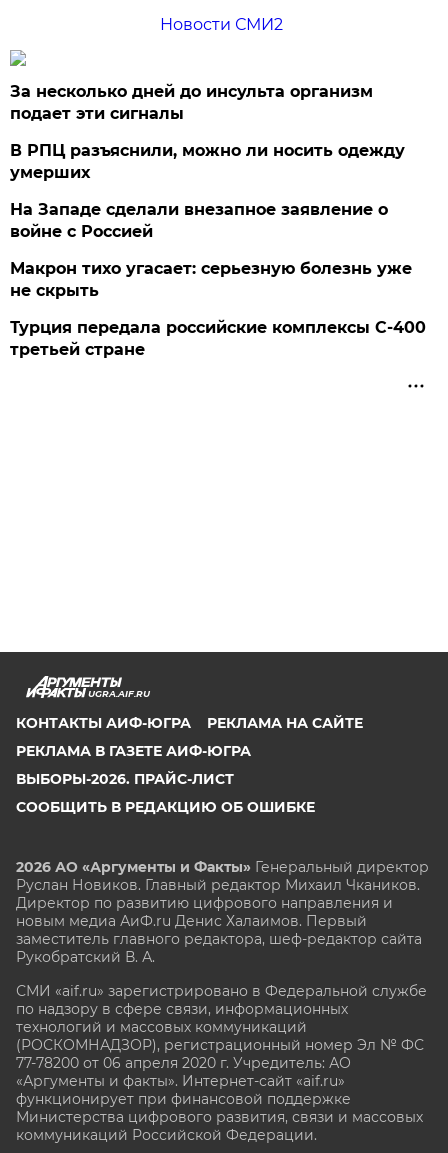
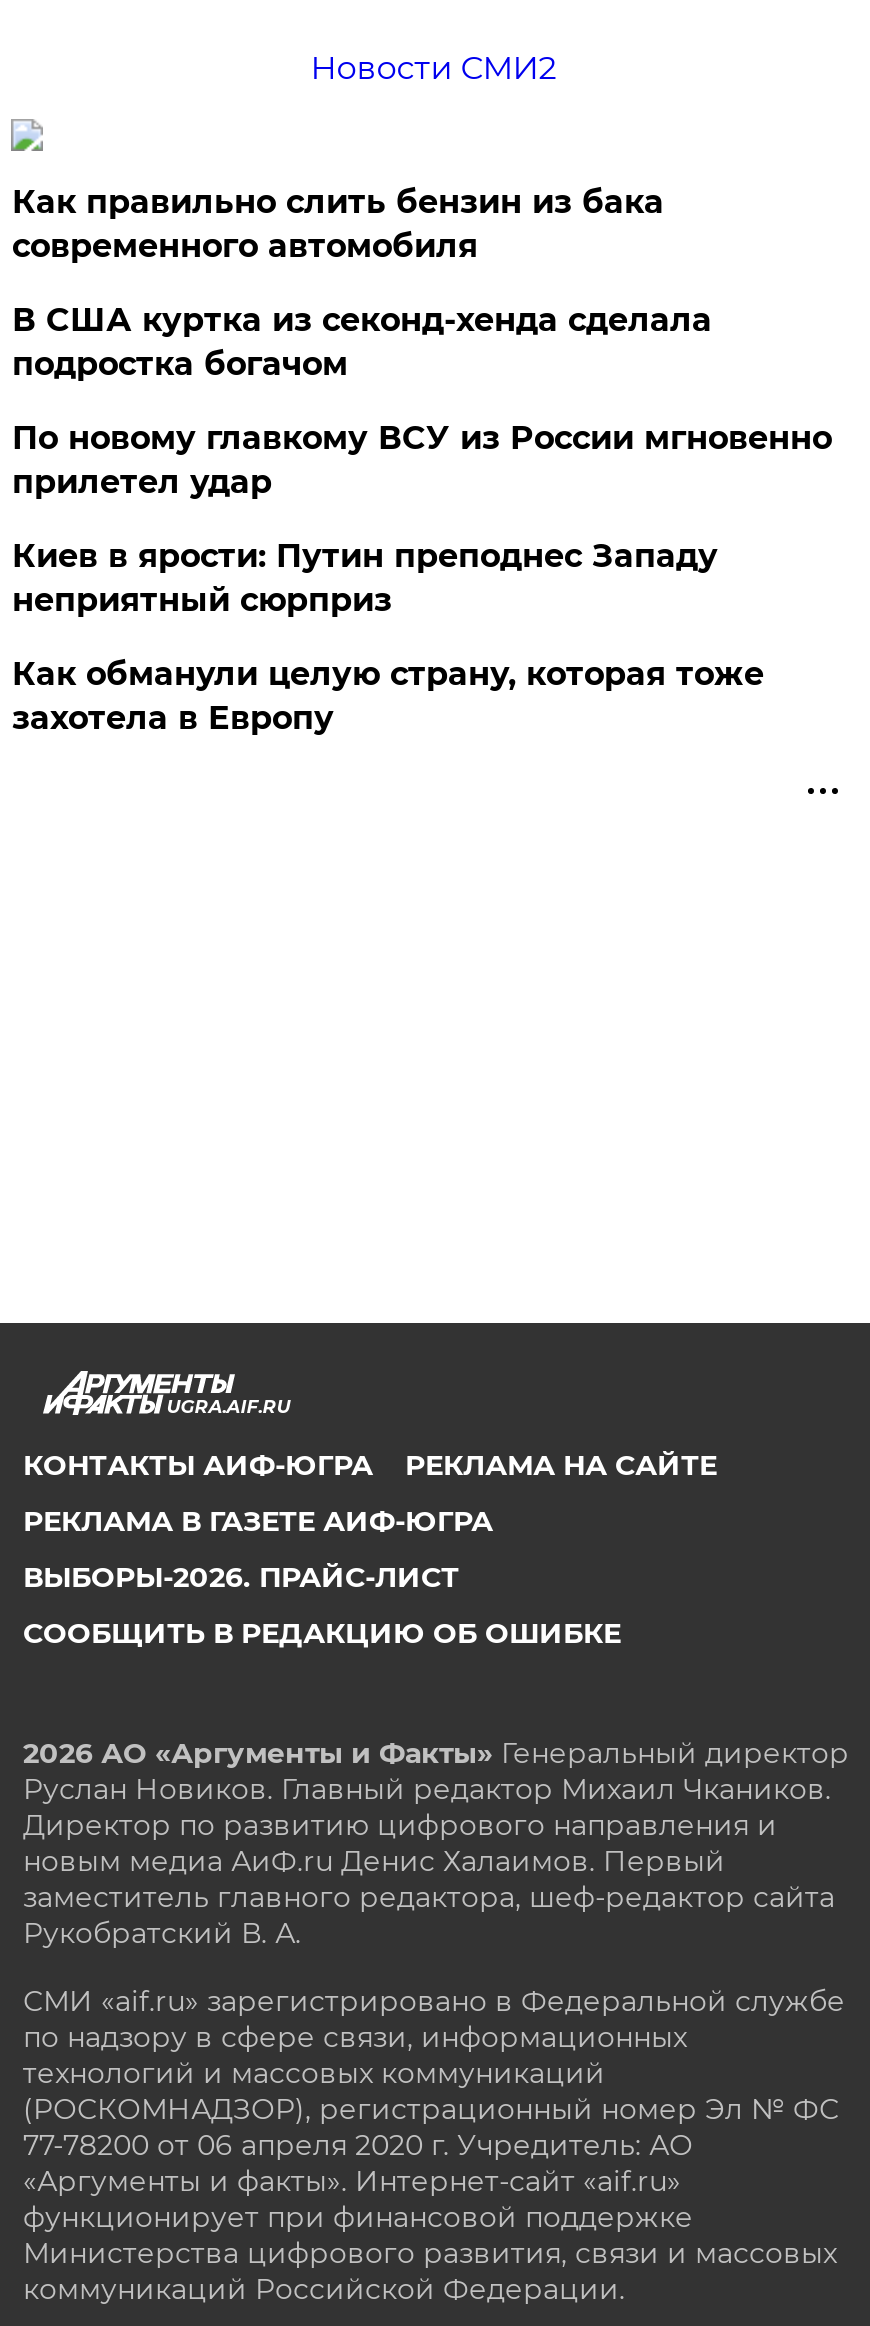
- За несколько дней до инсульта организм
- подает эти сигналы
+ Как правильно слить бензин из бака
+ современного автомобиля

- В РПЦ разъяснили, можно ли носить одежду
- умерших
+ В США куртка из секонд-хенда сделала
+ подростка богачом

- На Западе сделали внезапное заявление о
- войне с Россией
+ По новому главкому ВСУ из России мгновенно
+ прилетел удар

- Макрон тихо угасает: серьезную болезнь уже
- не скрыть
+ Киев в ярости: Путин преподнес Западу
+ неприятный сюрприз

- Турция передала российские комплексы С-400
- третьей стране
+ Как обманули целую страну, которая тоже
+ захотела в Европу
